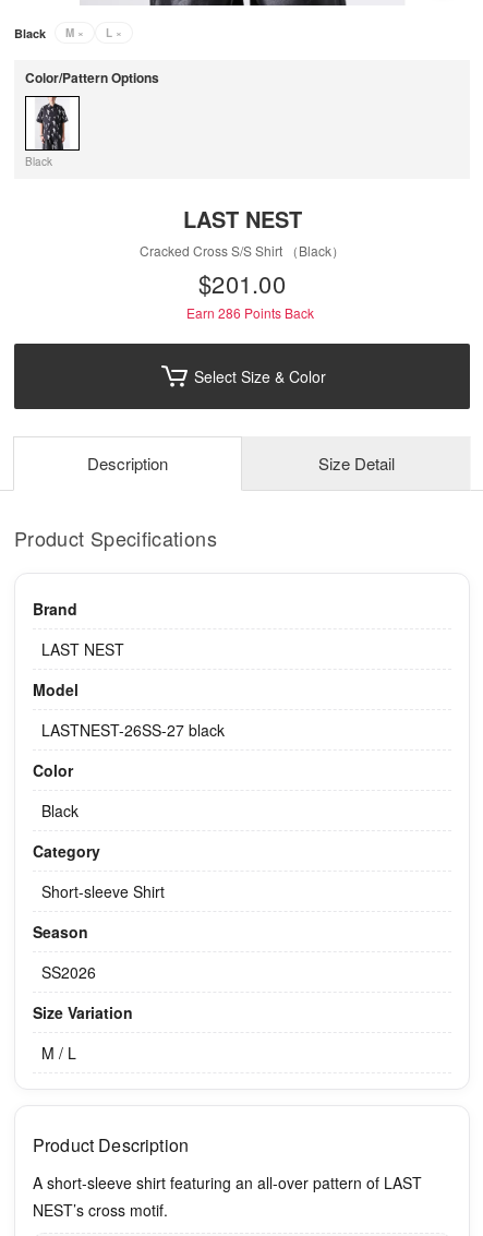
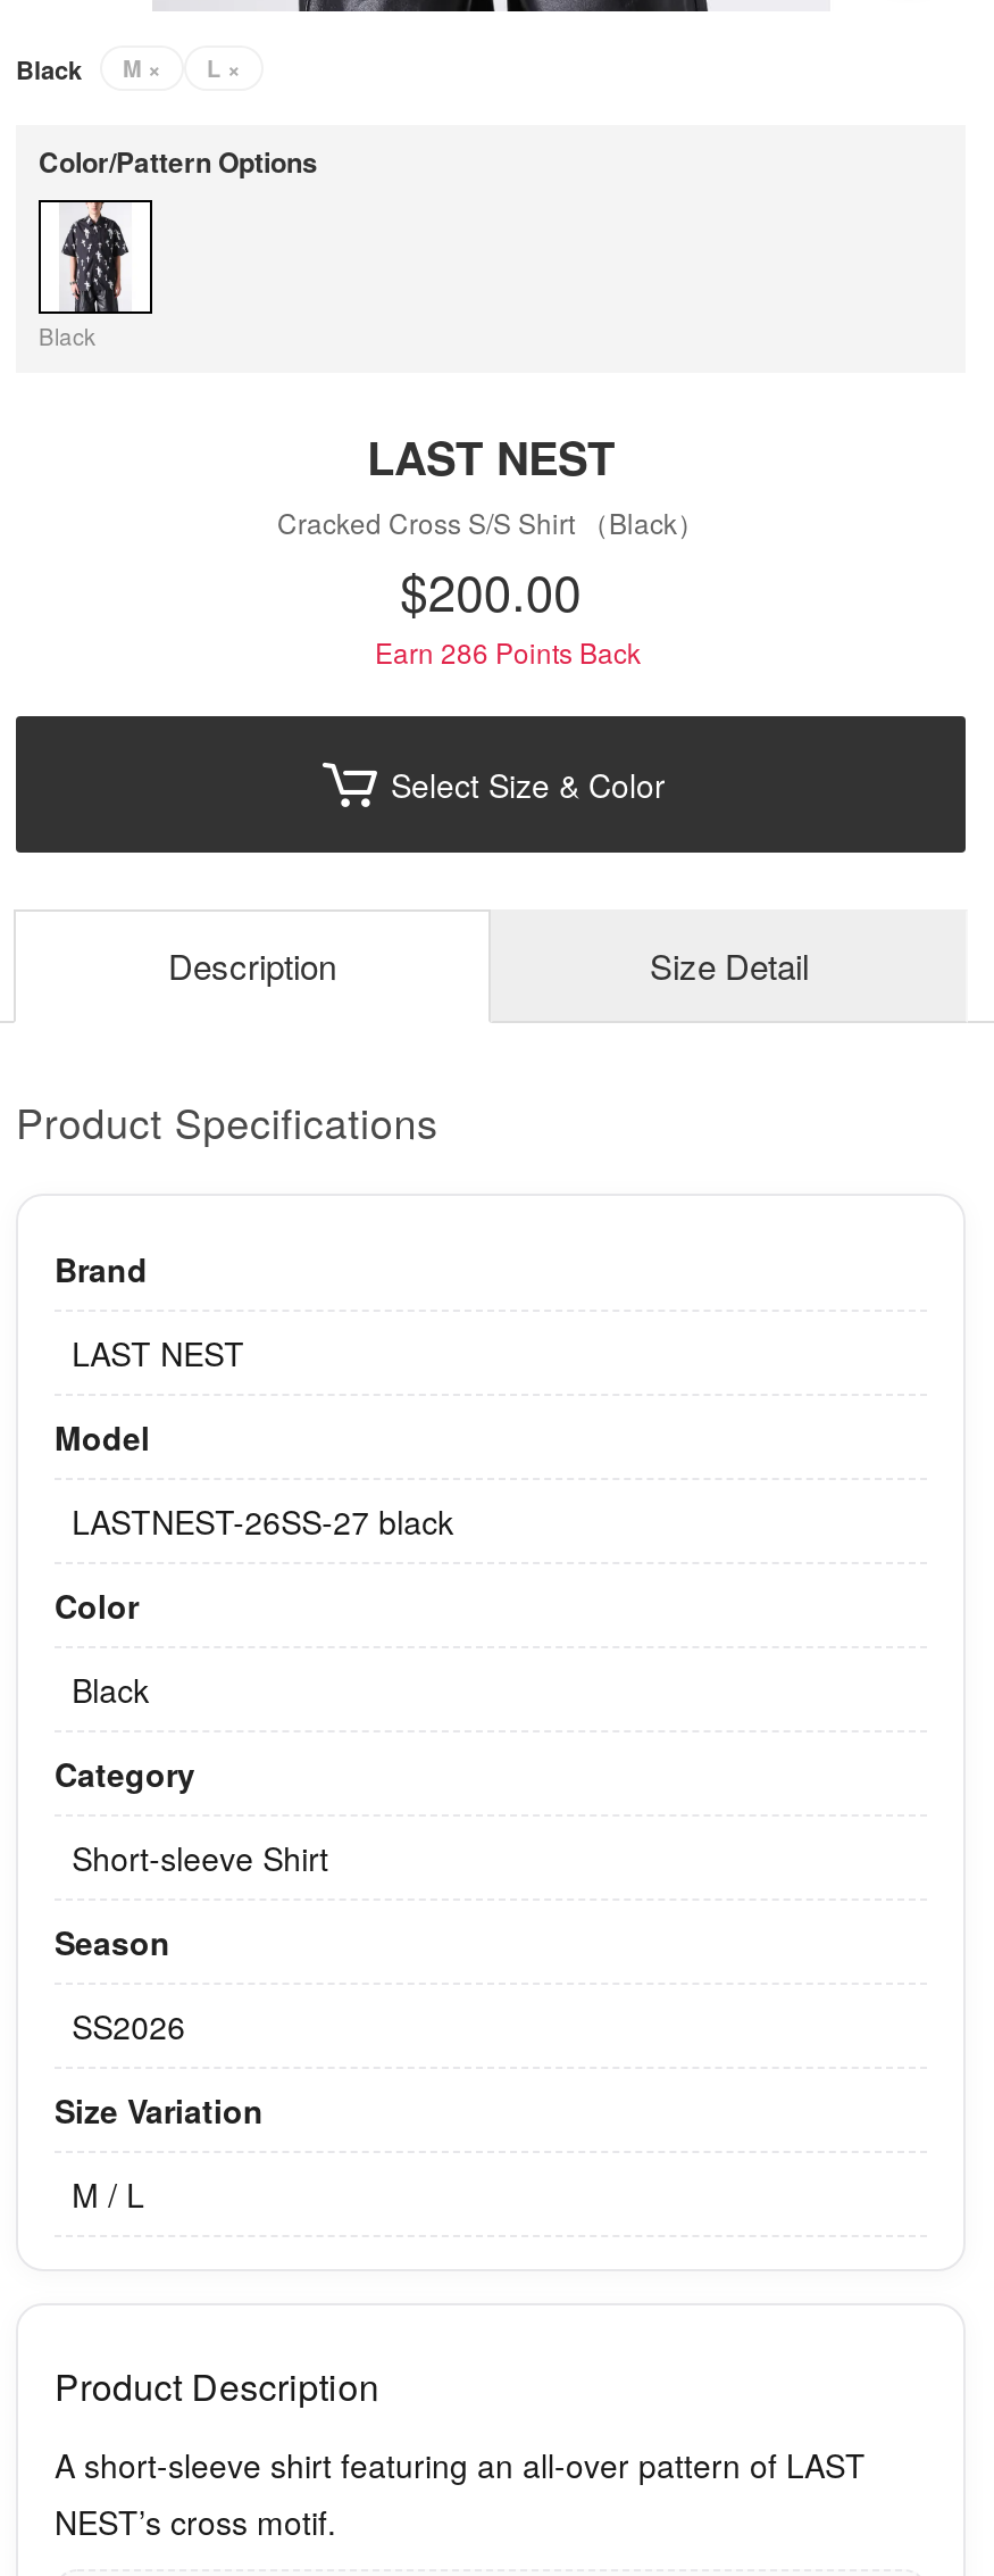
- $‌201.00
+ $‌200.00
